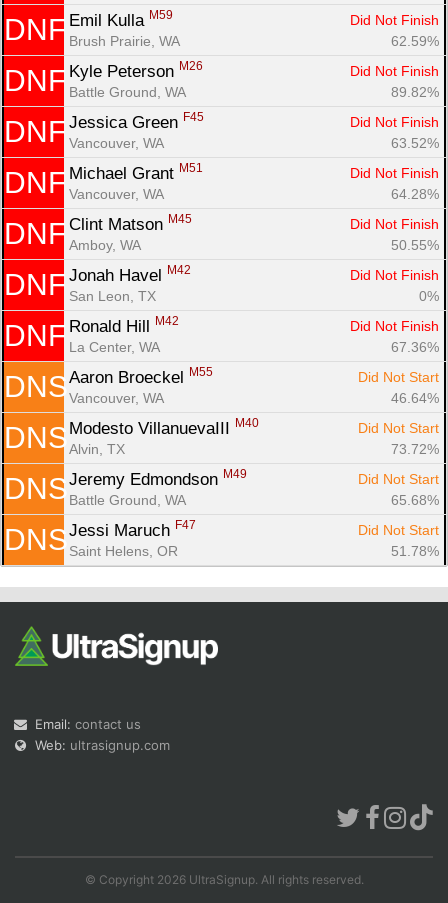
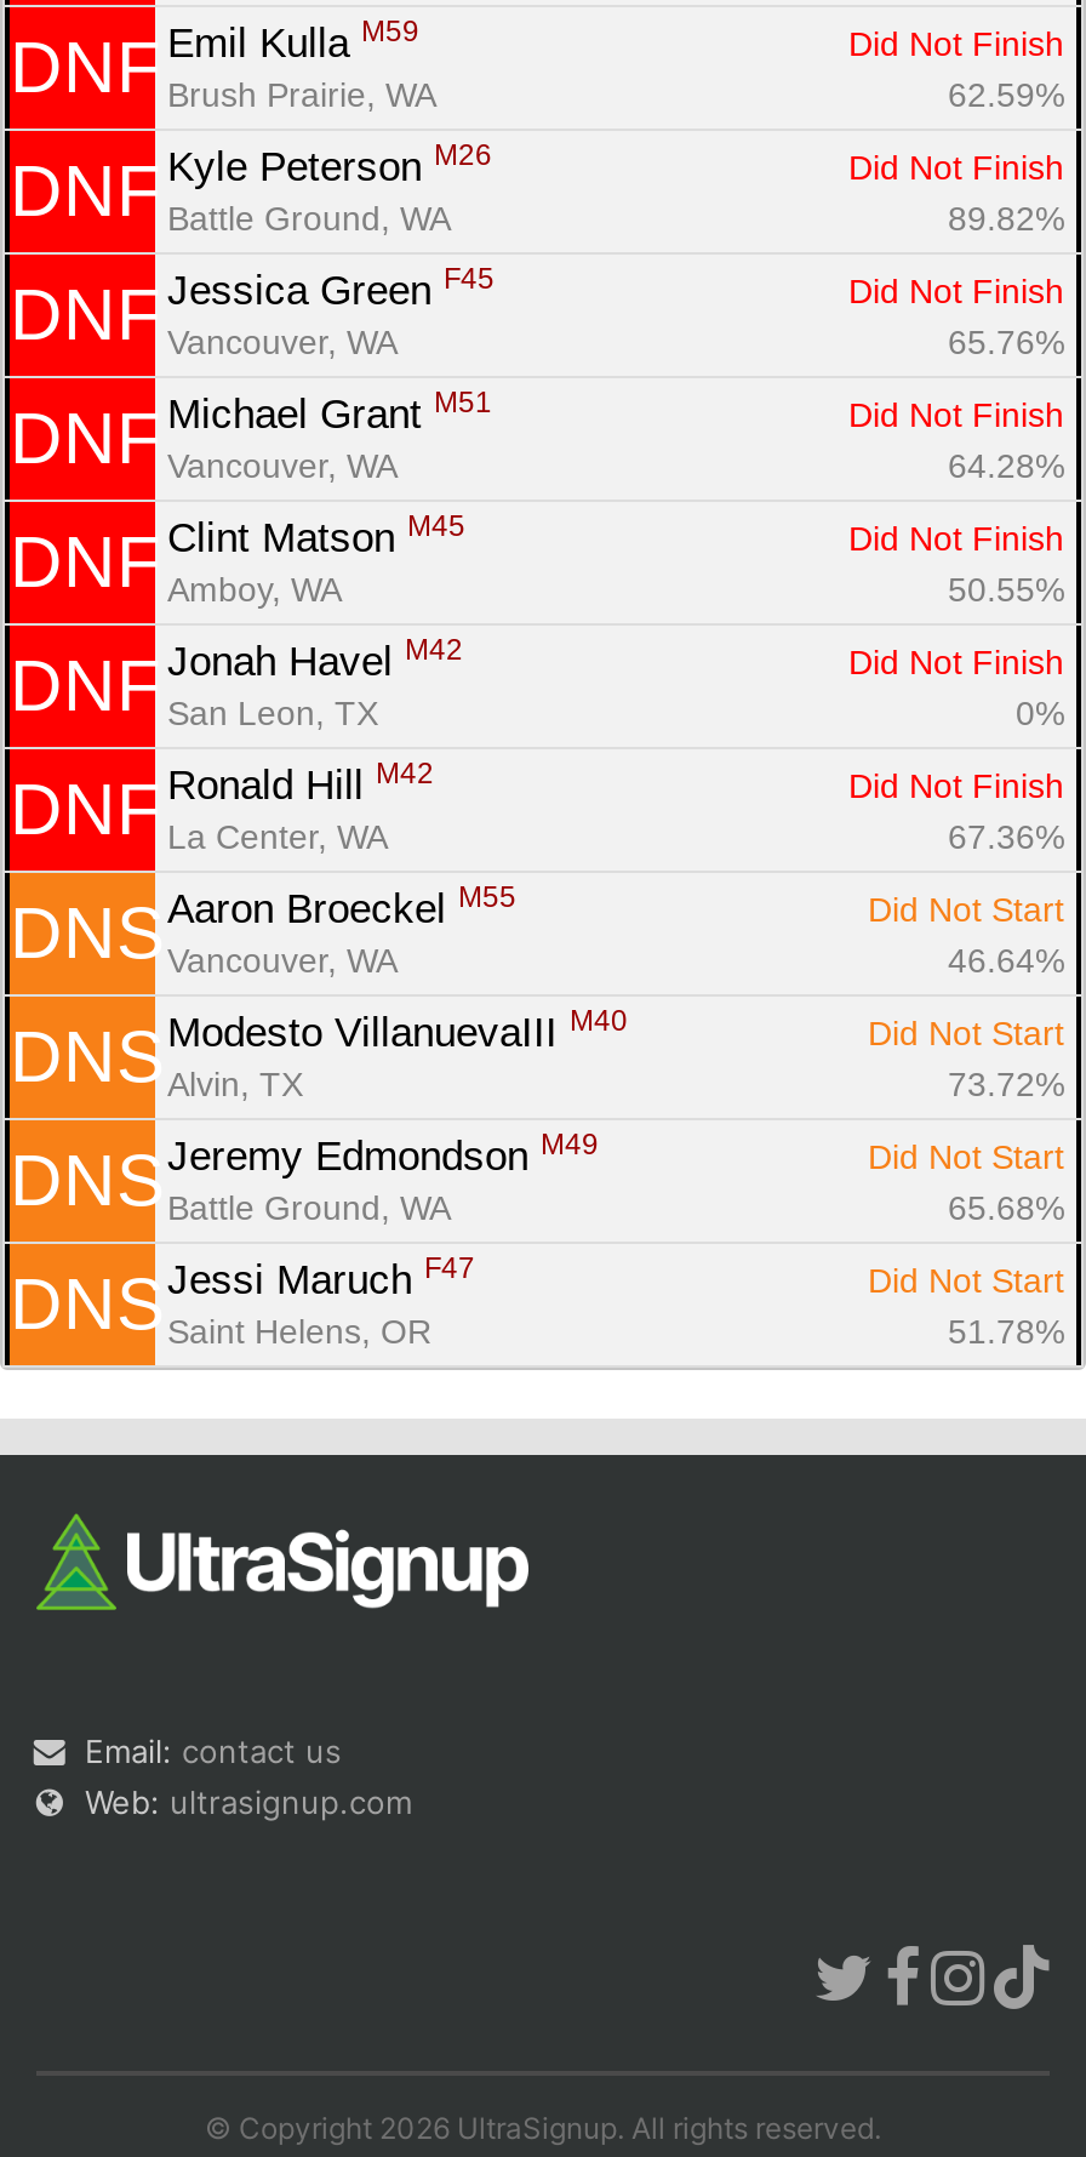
- 63.52%
+ 65.76%
